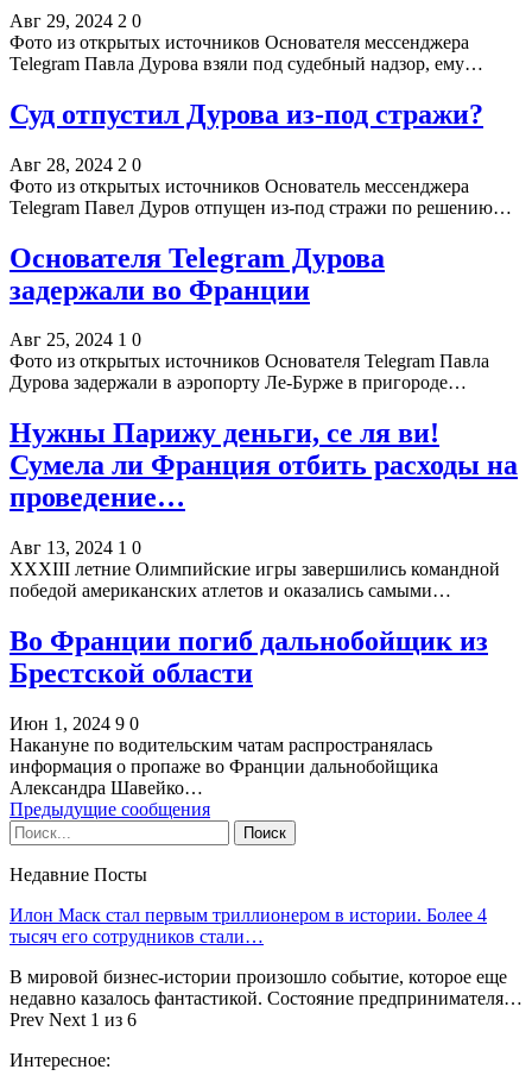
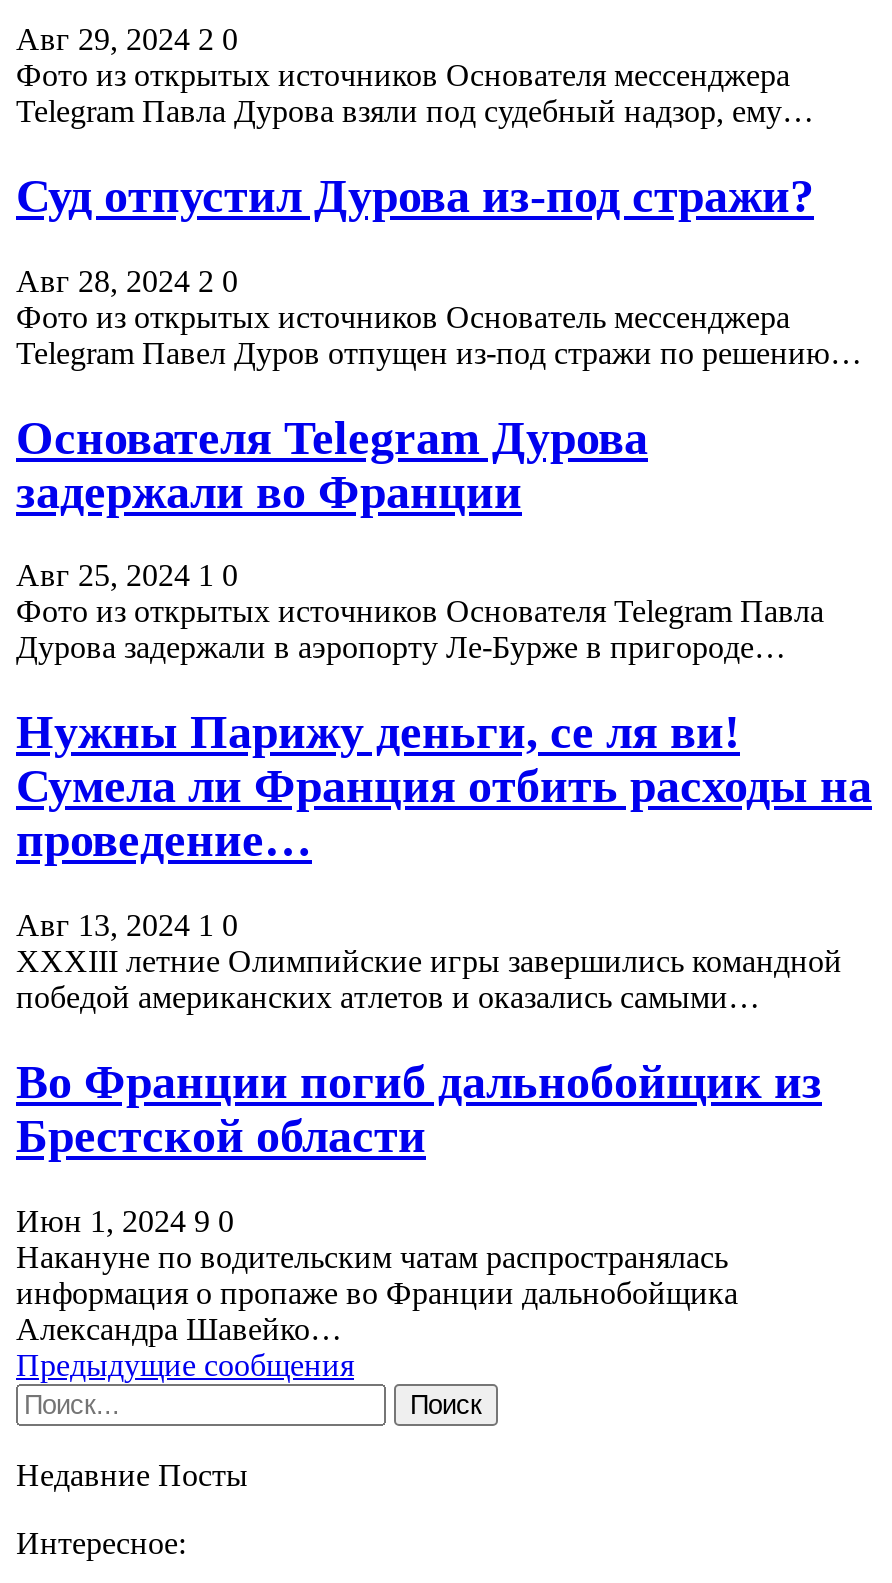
- Илон Маск стал первым триллионером в истории. Более 4
- тысяч его сотрудников стали…
- В мировой бизнес-истории произошло событие, которое еще
- недавно казалось фантастикой. Состояние предпринимателя…
- Prev Next 1 из 6
